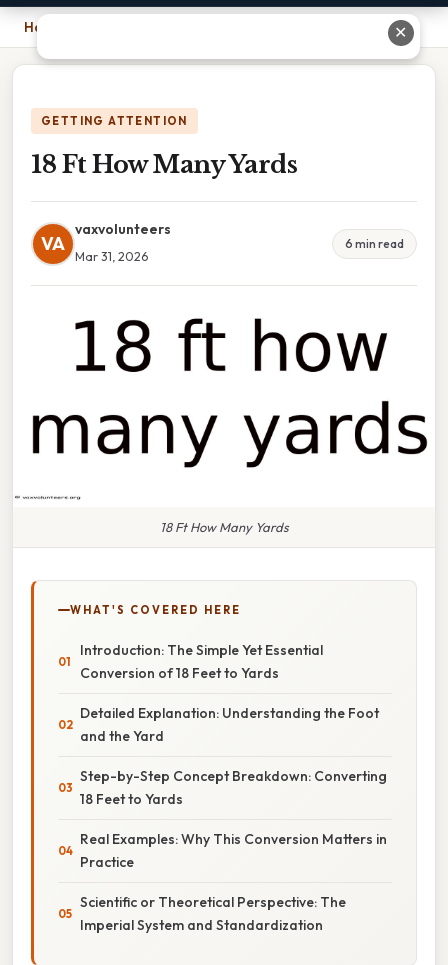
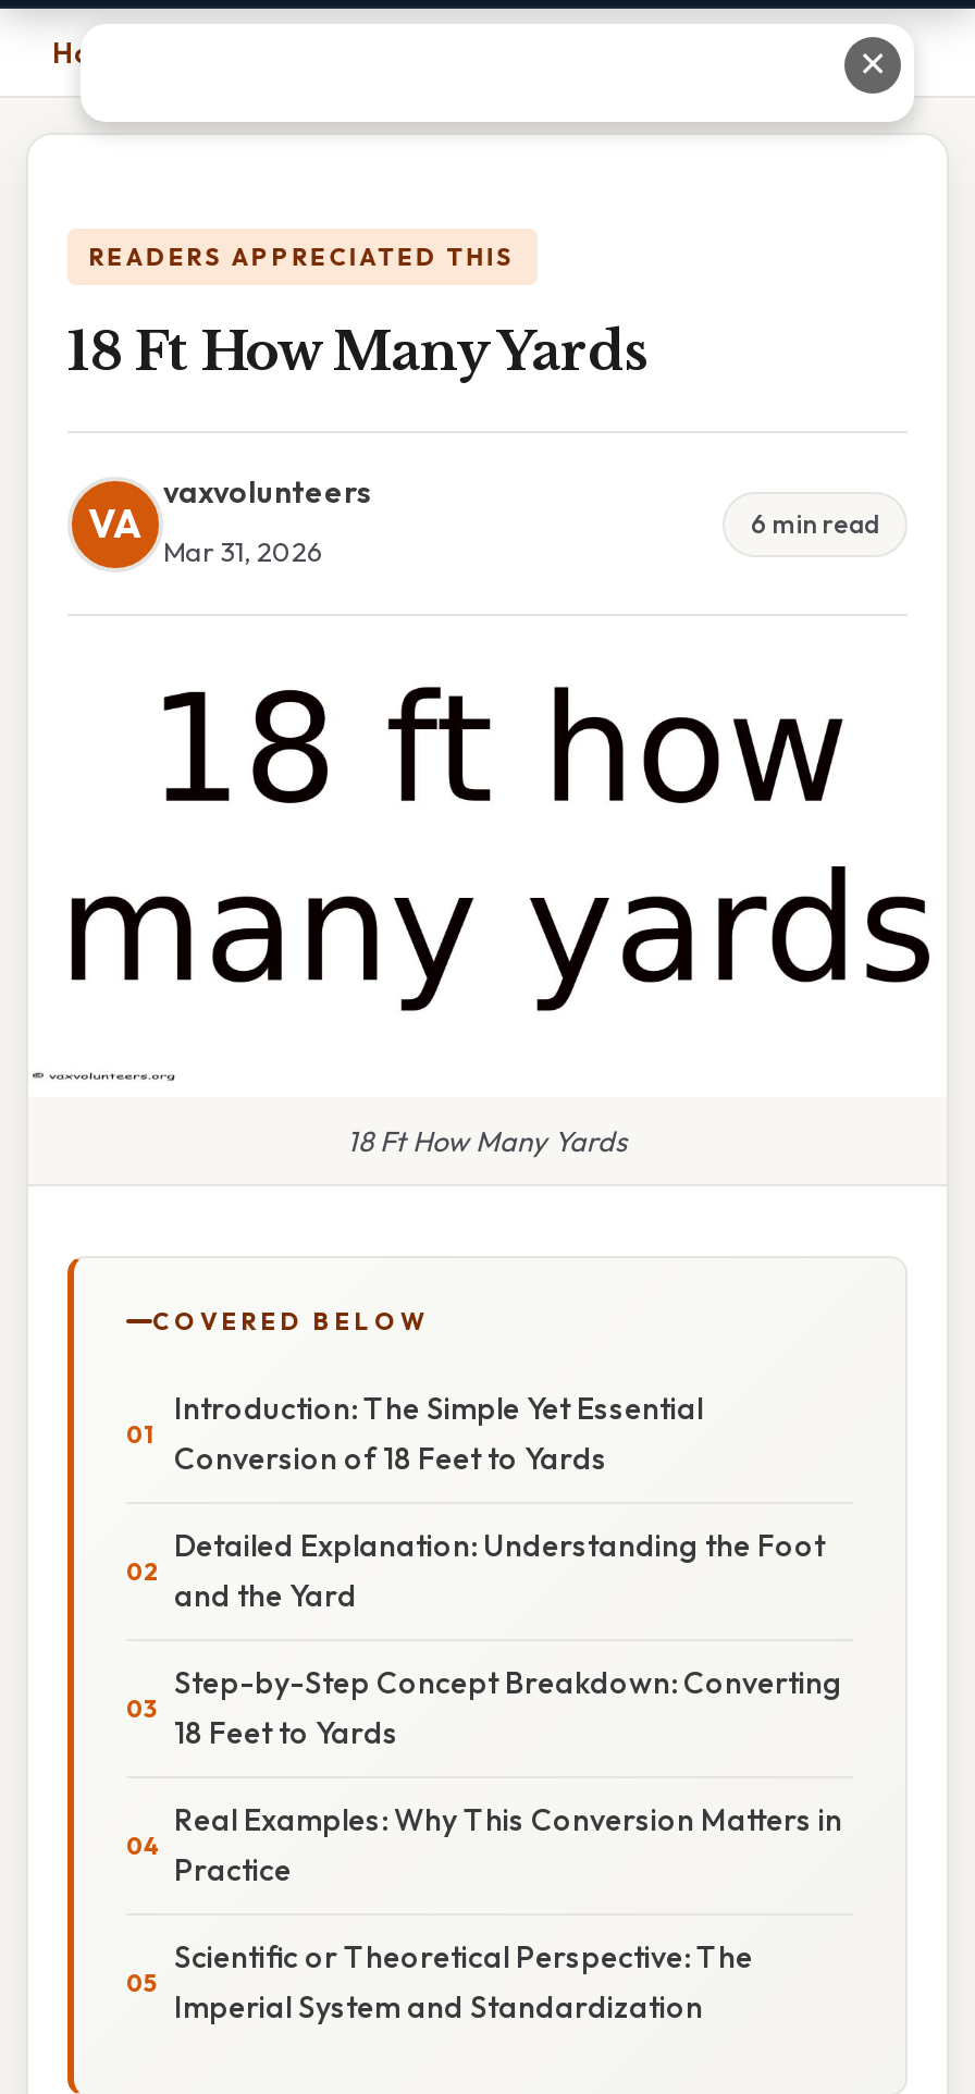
- GETTING ATTENTION
+ READERS APPRECIATED THIS

- WHAT'S COVERED HERE
+ COVERED BELOW
